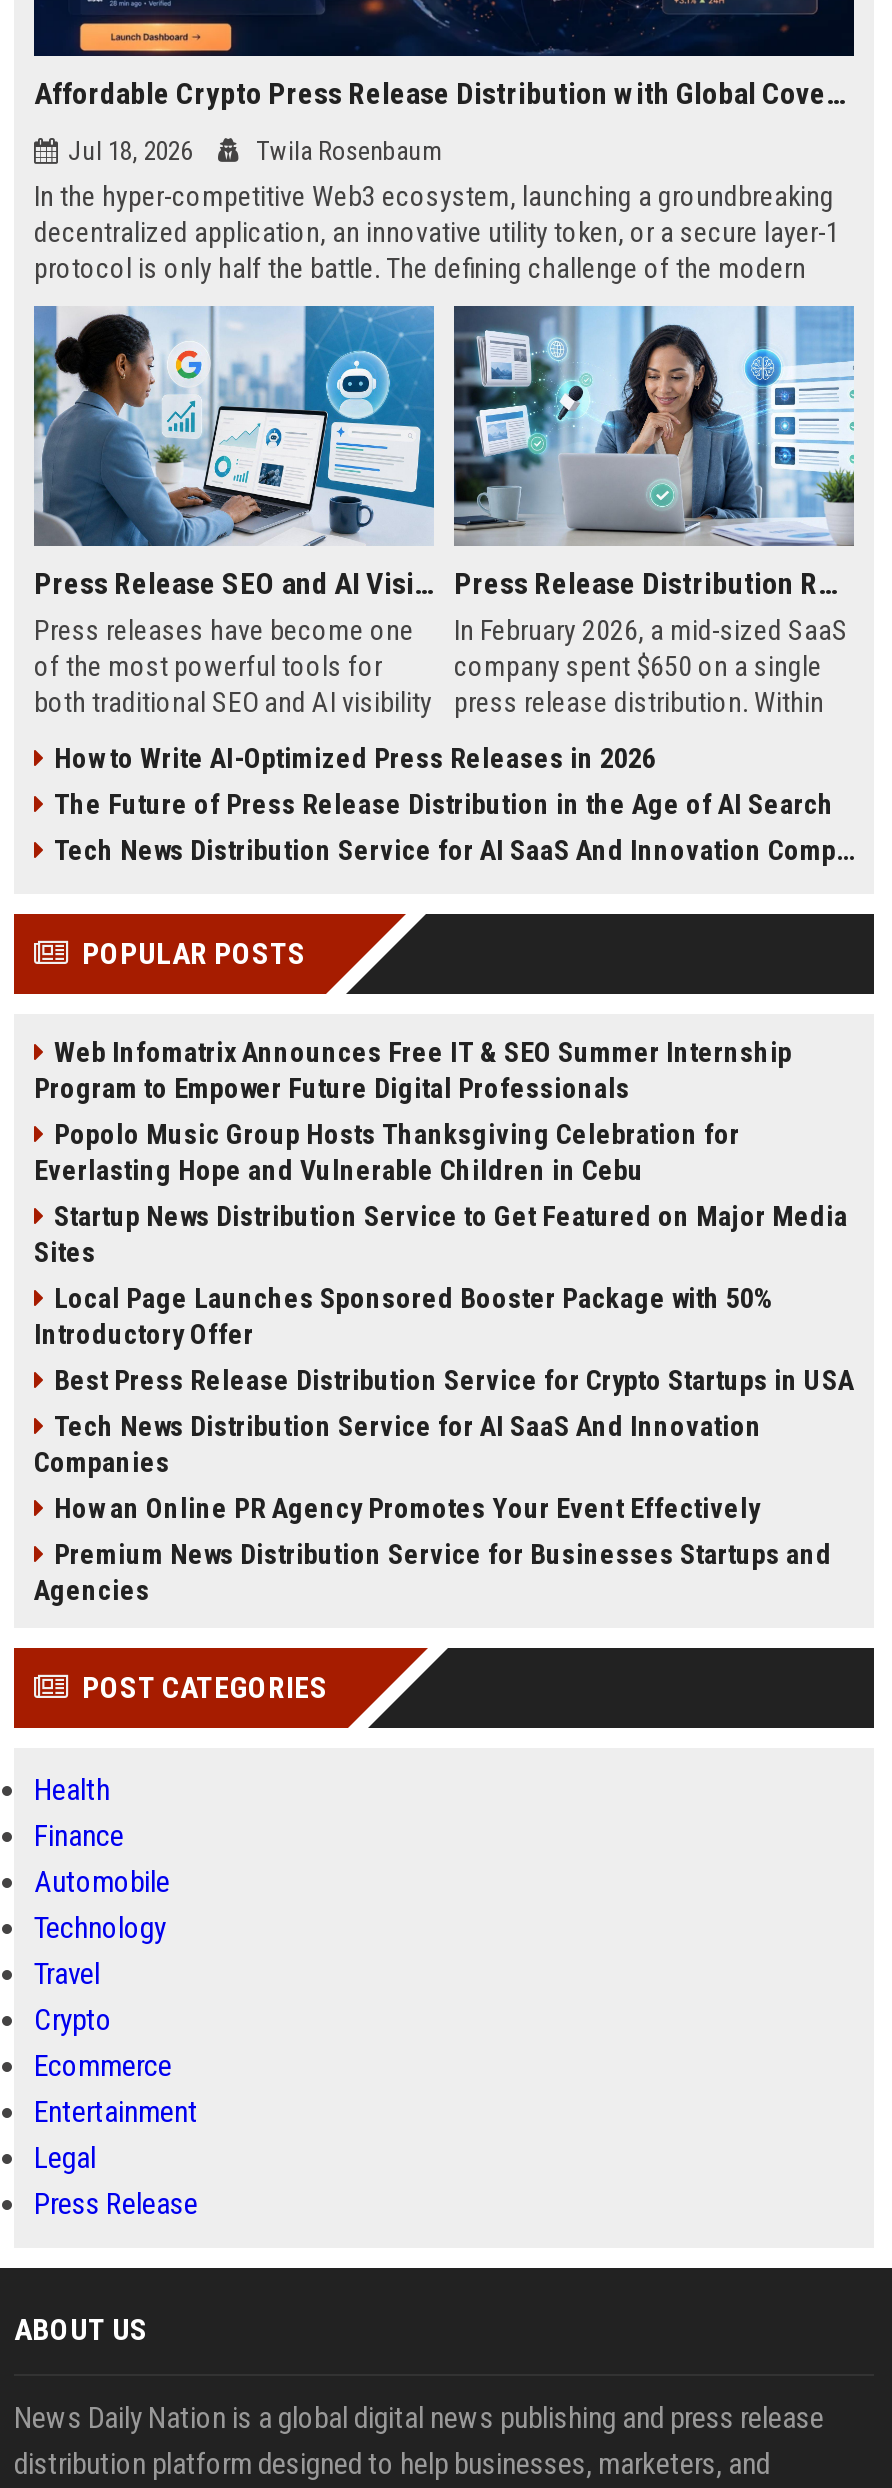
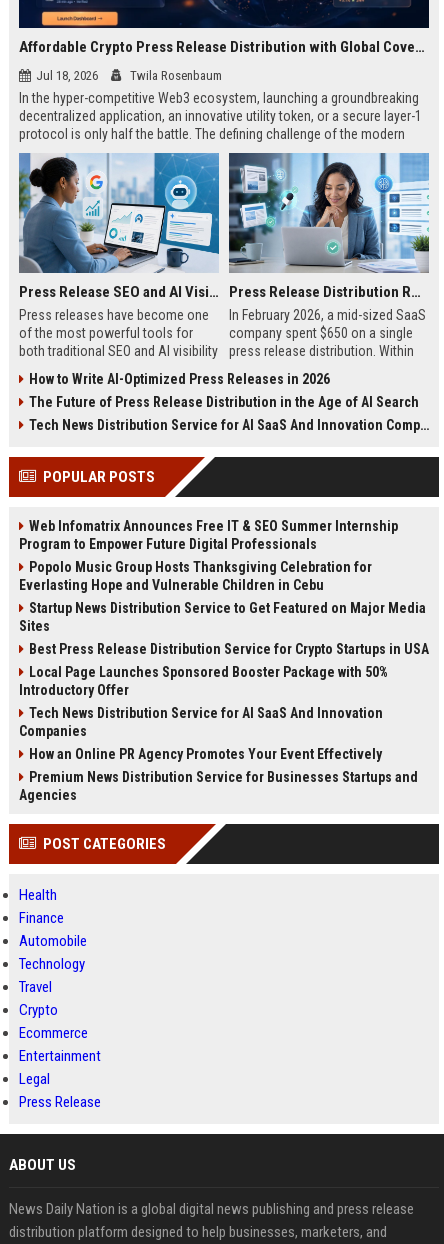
moved down: Local Page Launches Sponsored Booster Package with 50% | Introductory Offer

moved up: Best Press Release Distribution Service for Crypto Startups in USA
